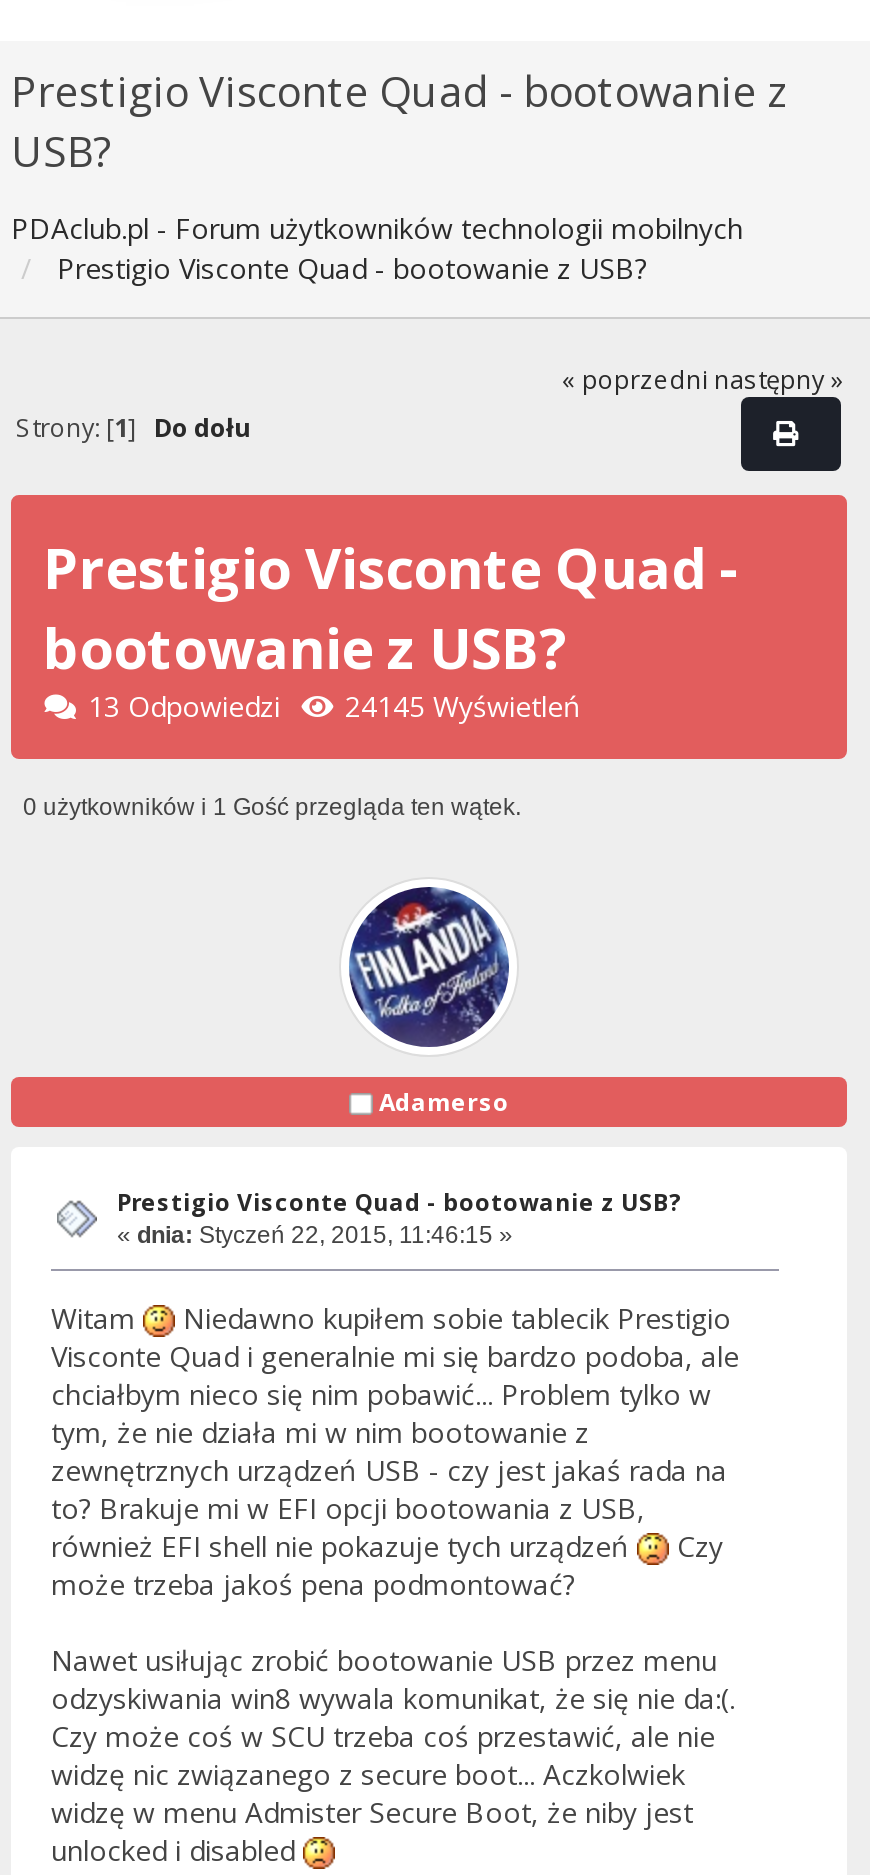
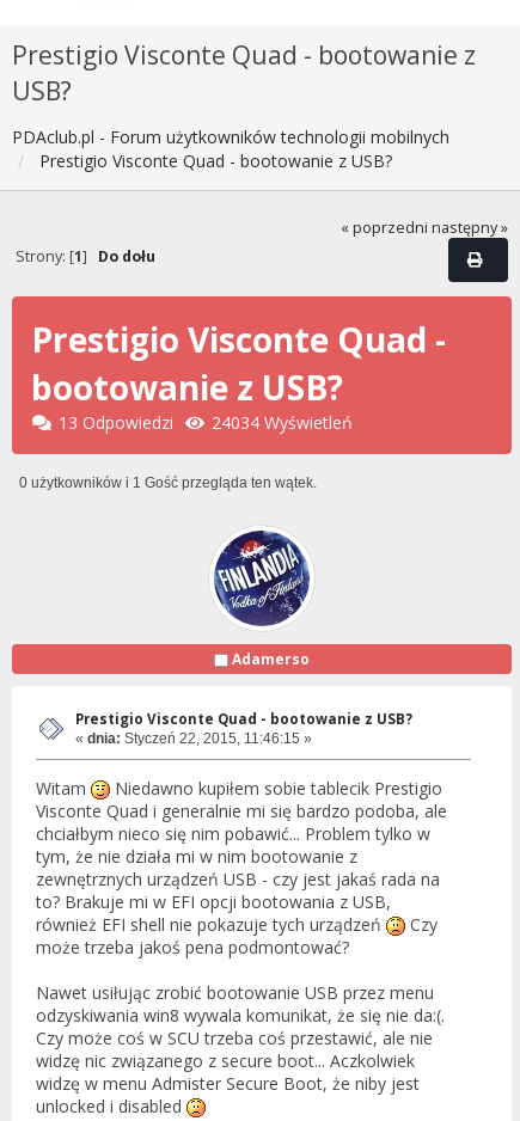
- 13 Odpowiedzi 24145 Wyświetleń
+ 13 Odpowiedzi 24034 Wyświetleń
